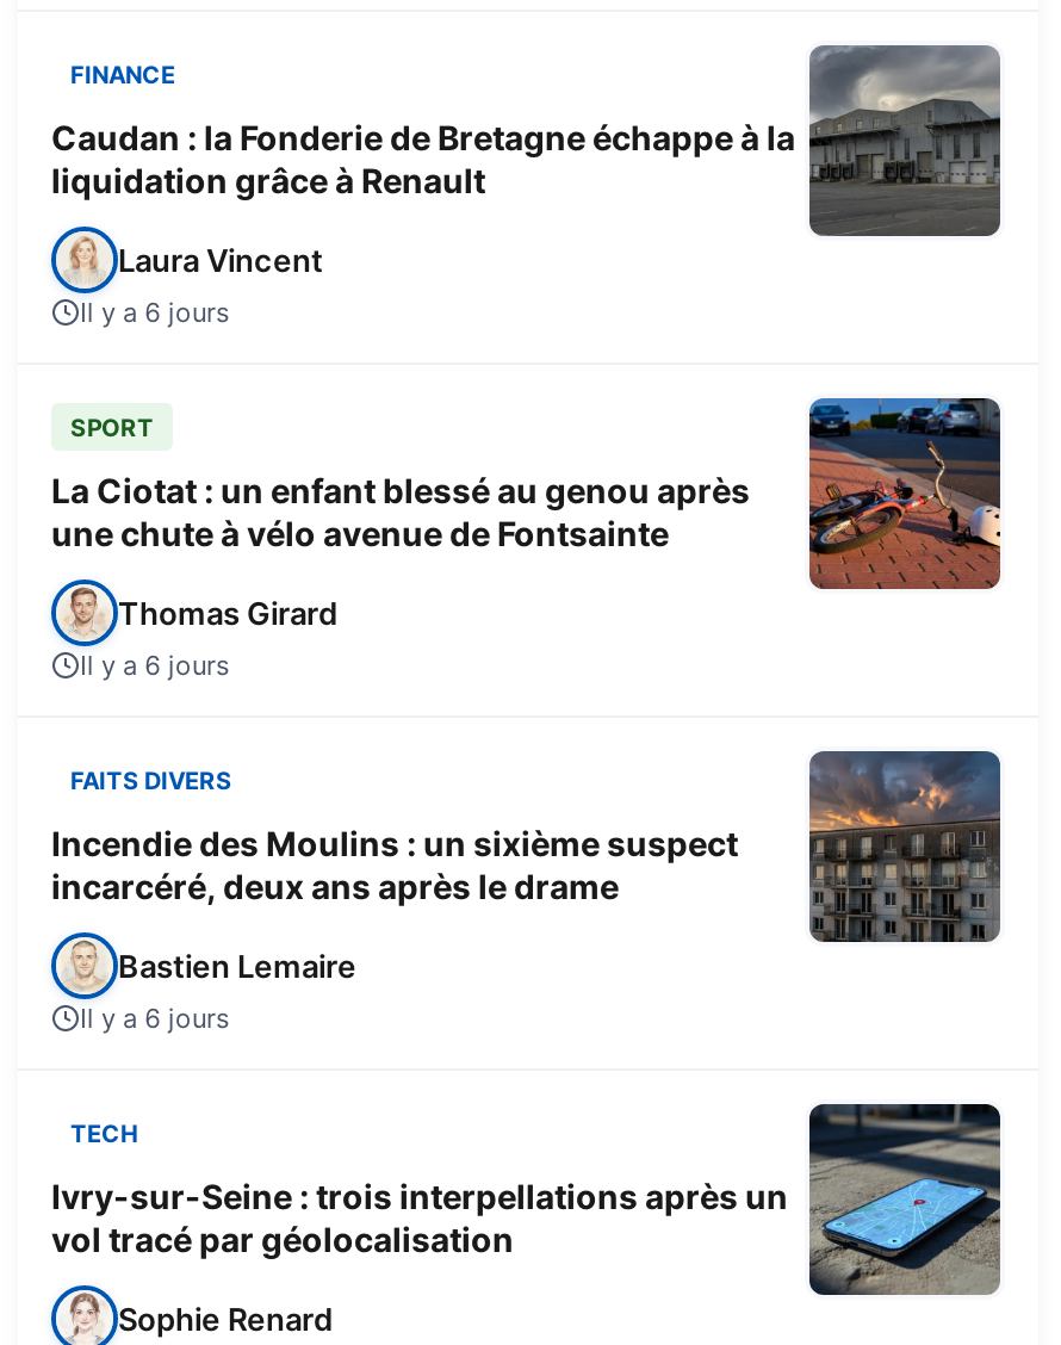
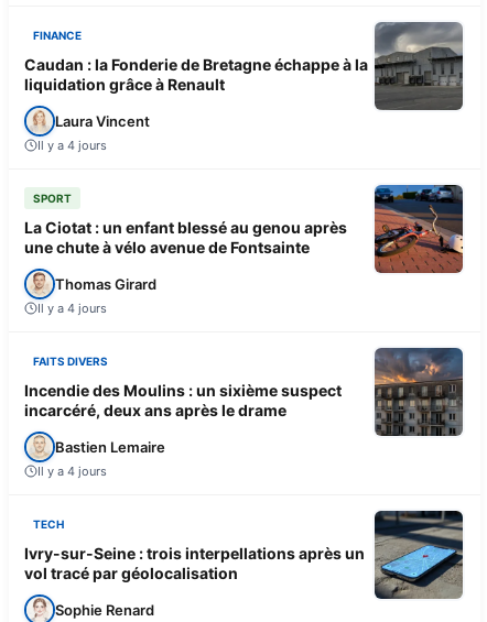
- Il y a 6 jours
+ Il y a 4 jours

- Il y a 6 jours
+ Il y a 4 jours

- Il y a 6 jours
+ Il y a 4 jours
